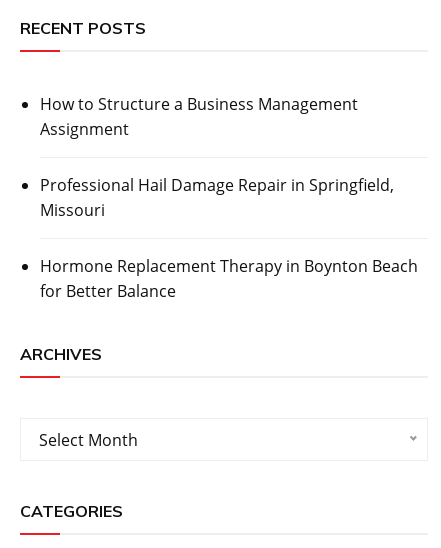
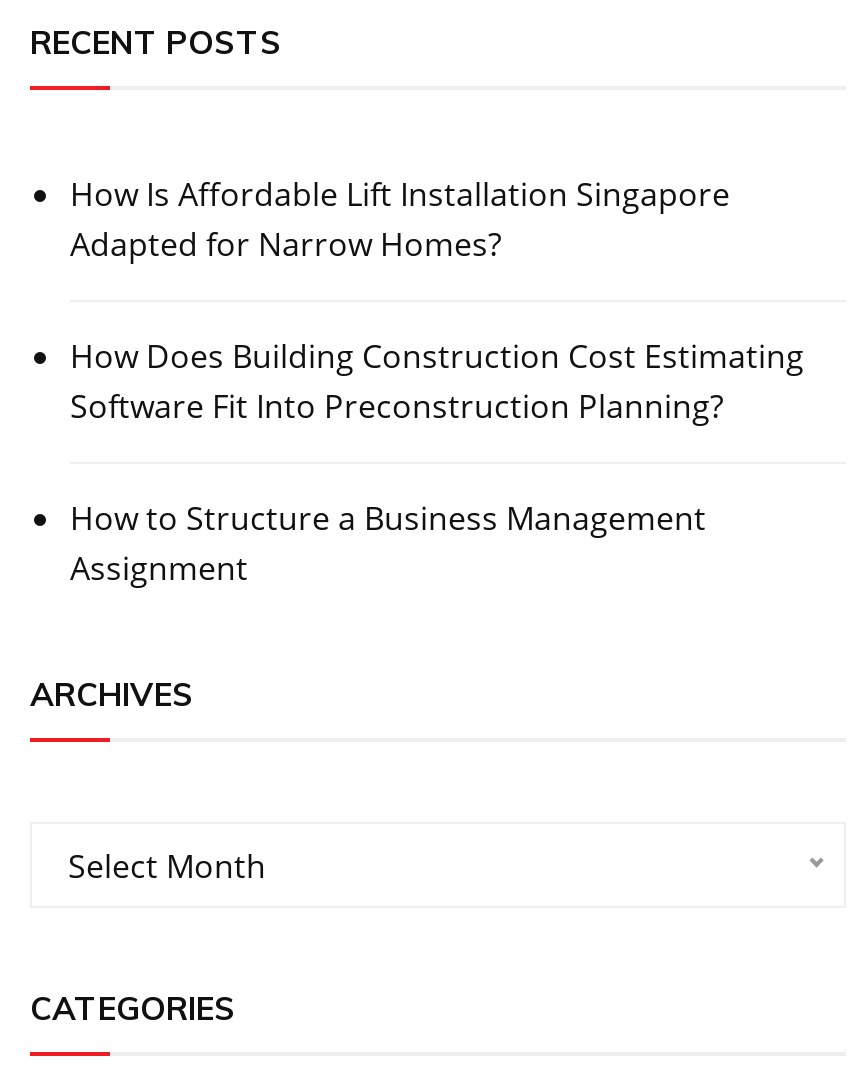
+ How Is Affordable Lift Installation Singapore
+ Adapted for Narrow Homes?
+ How Does Building Construction Cost Estimating
+ Software Fit Into Preconstruction Planning?

moved down: How to Structure a Business Management | Assignment

- Professional Hail Damage Repair in Springfield,
- Missouri
- Hormone Replacement Therapy in Boynton Beach
- for Better Balance
